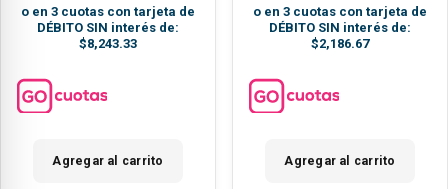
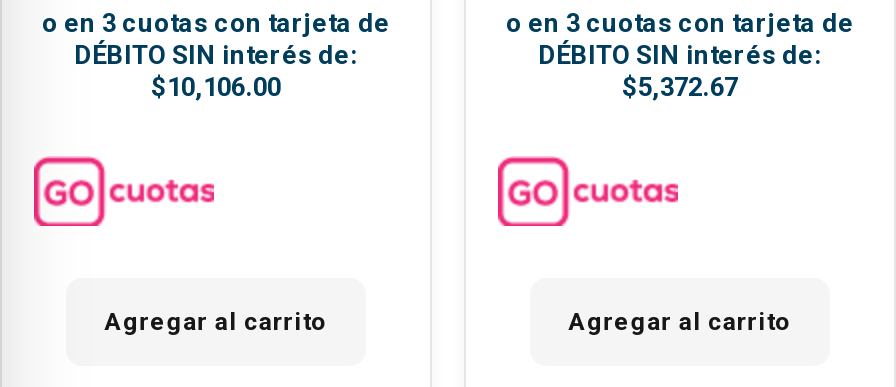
- $8,243.33
+ $10,106.00

- $2,186.67
+ $5,372.67
